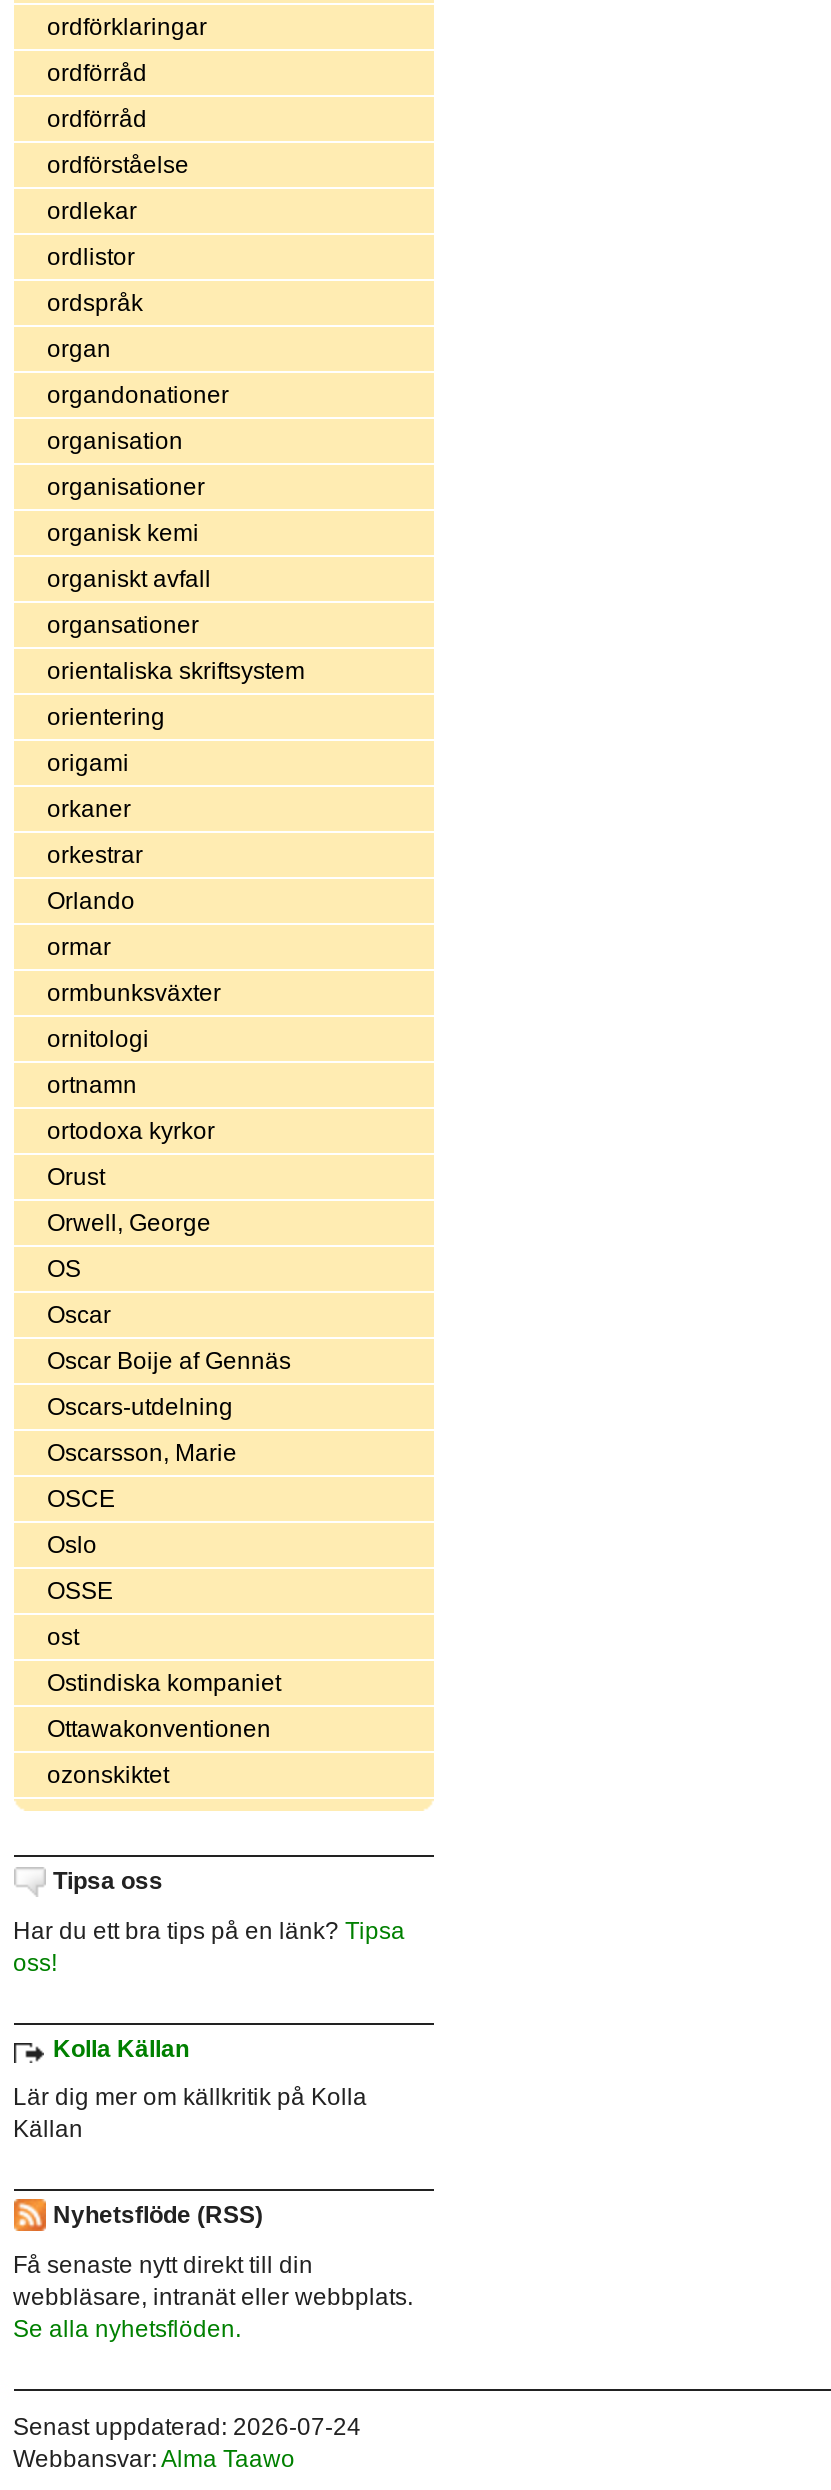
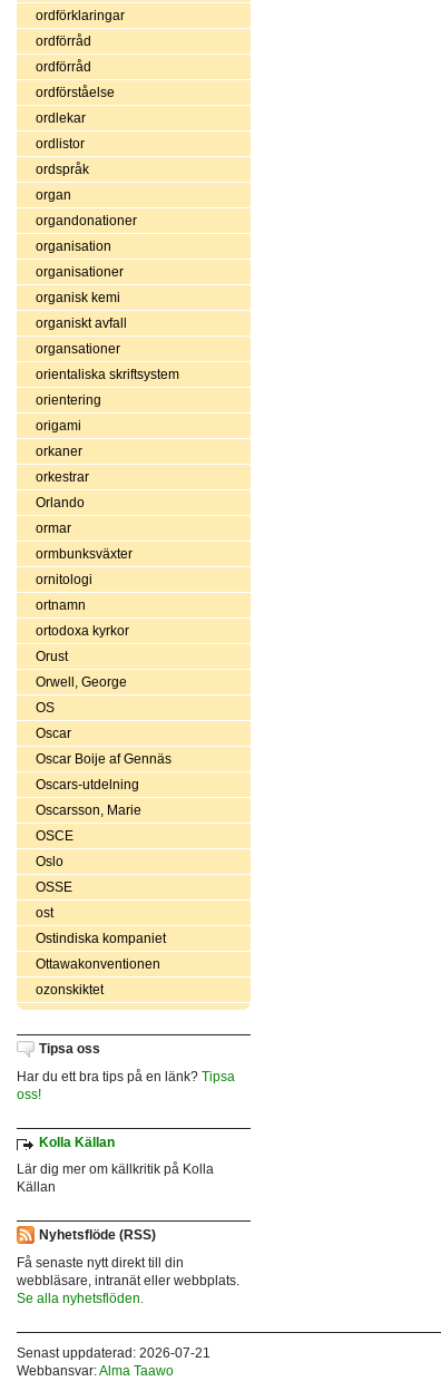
- Senast uppdaterad: 2026-07-24
+ Senast uppdaterad: 2026-07-21
